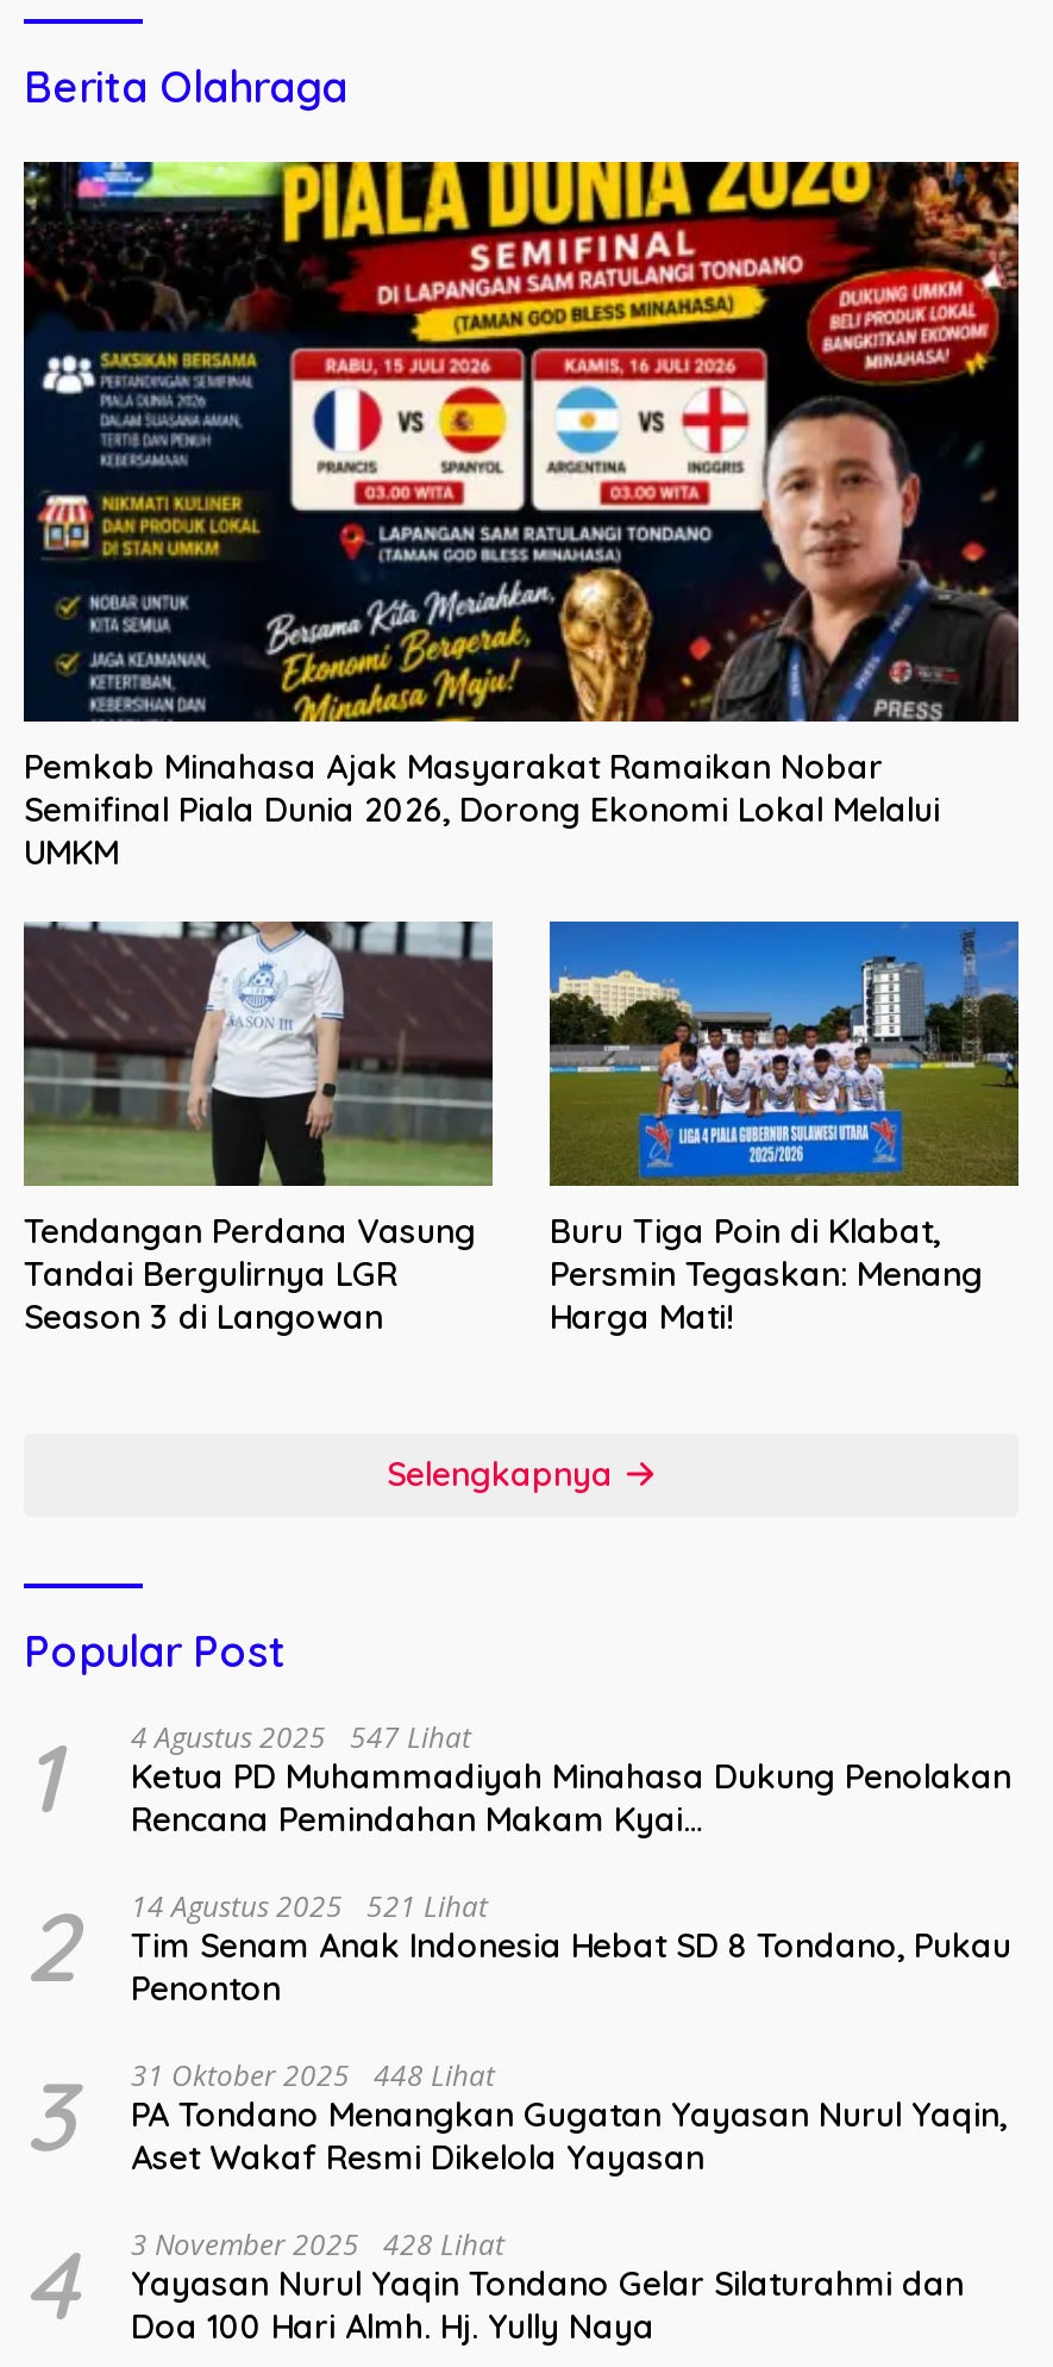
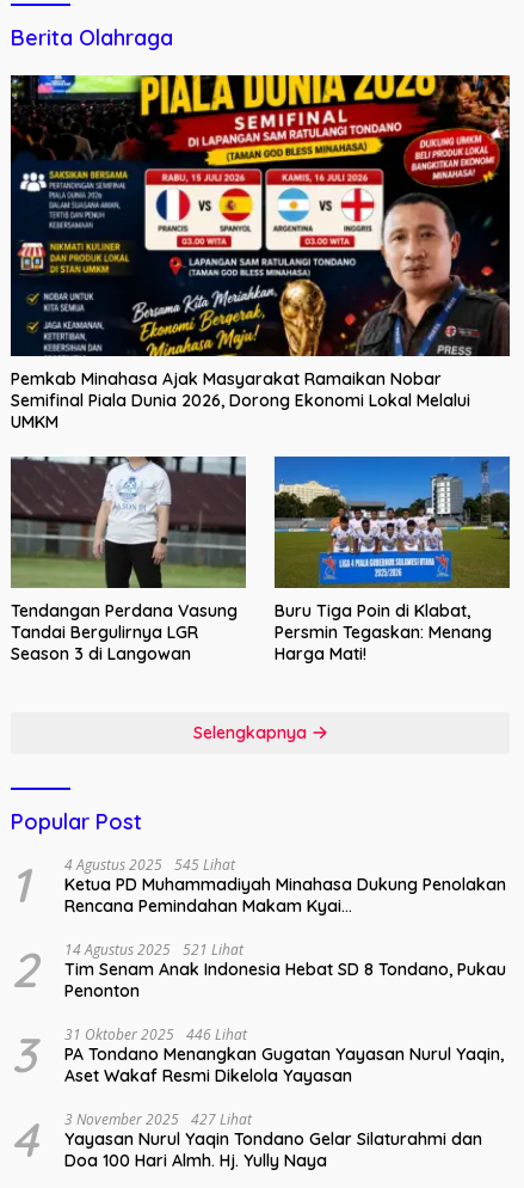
- 4 Agustus 2025 547 Lihat
+ 4 Agustus 2025 545 Lihat

- 31 Oktober 2025 448 Lihat
+ 31 Oktober 2025 446 Lihat

- 3 November 2025 428 Lihat
+ 3 November 2025 427 Lihat
